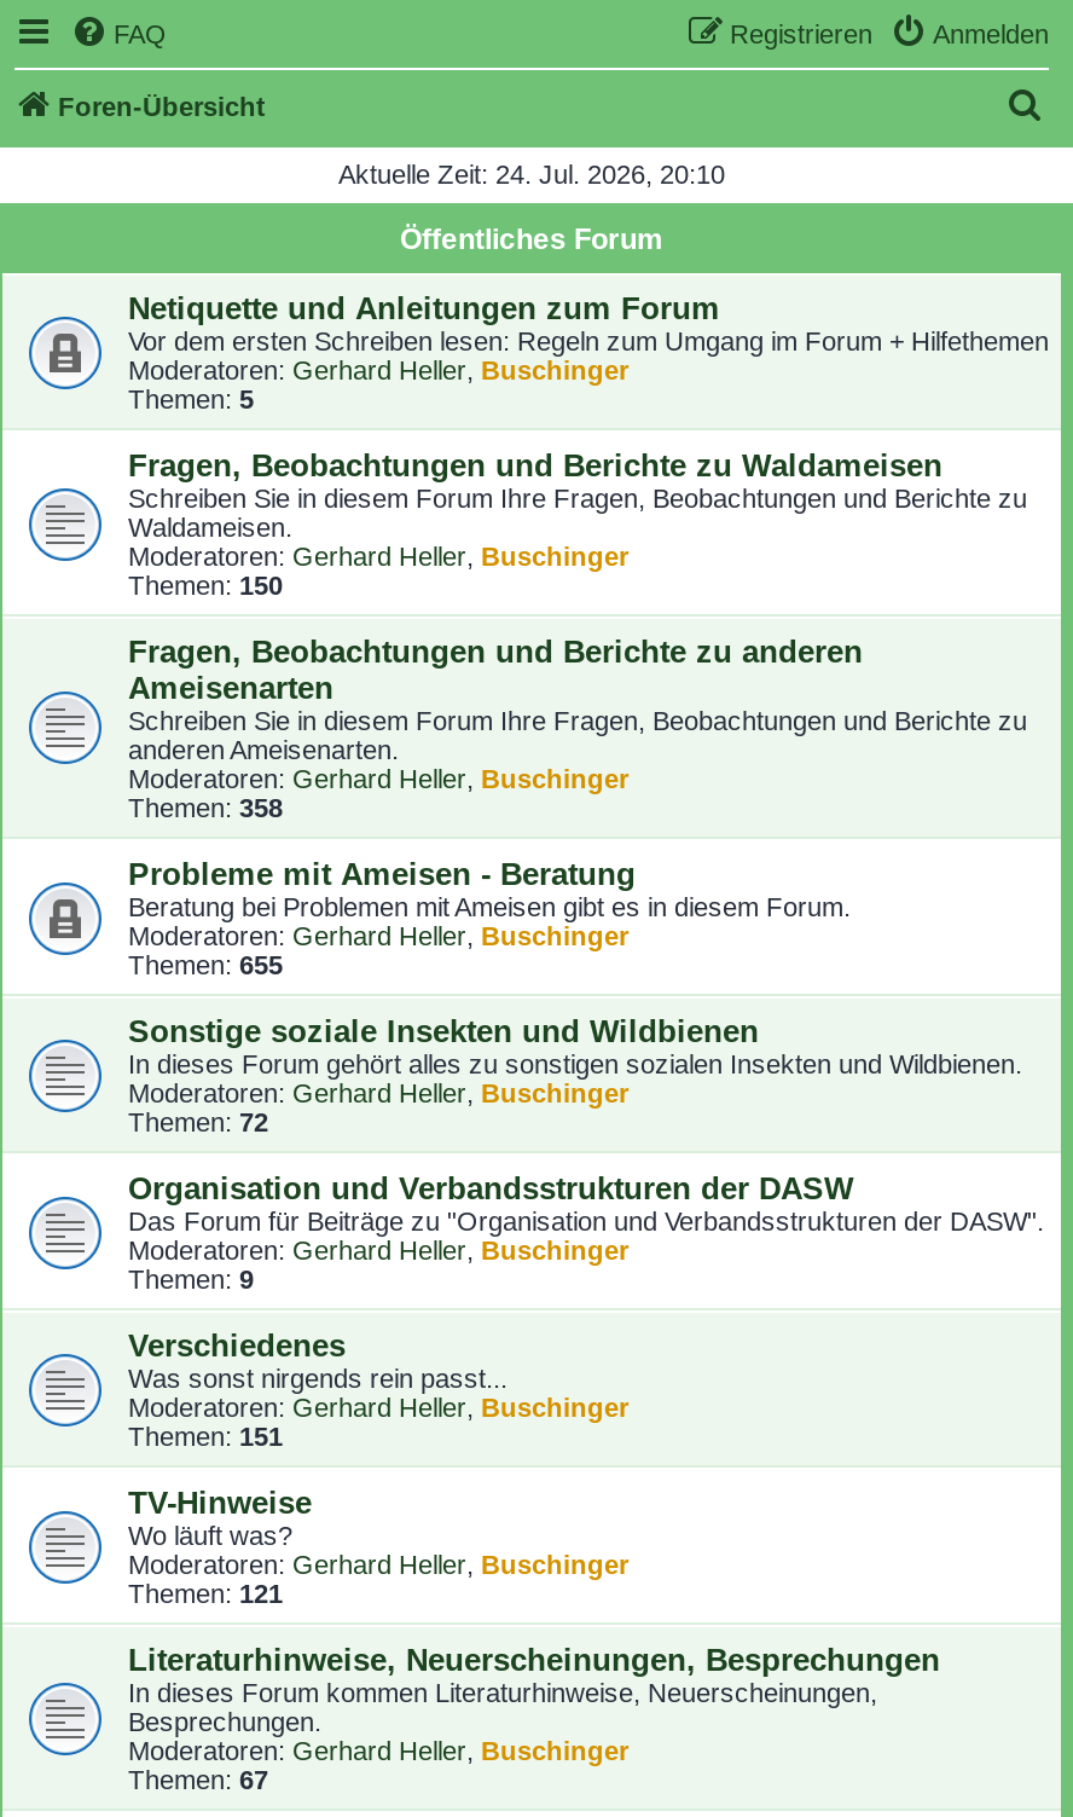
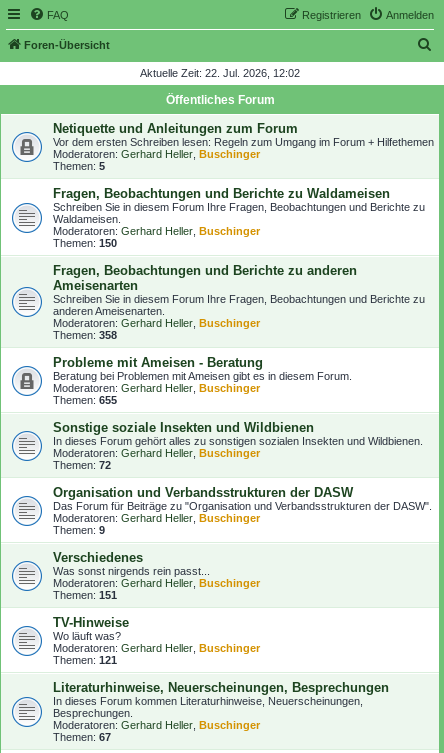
- Aktuelle Zeit: 24. Jul. 2026, 20:10
+ Aktuelle Zeit: 22. Jul. 2026, 12:02
